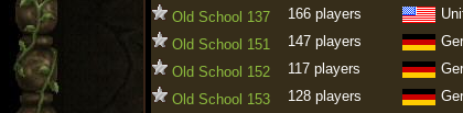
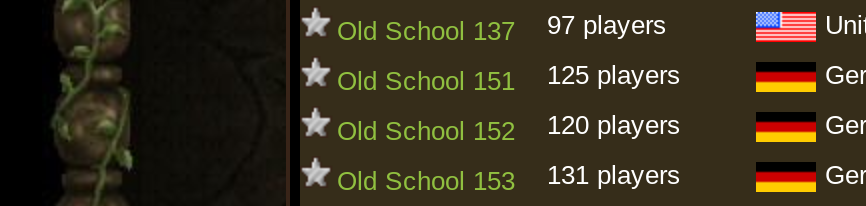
- Old School 137 166 players
+ Old School 137 97 players

- Old School 151 147 players
+ Old School 151 125 players

- Old School 152 117 players
+ Old School 152 120 players

- Old School 153 128 players
+ Old School 153 131 players
